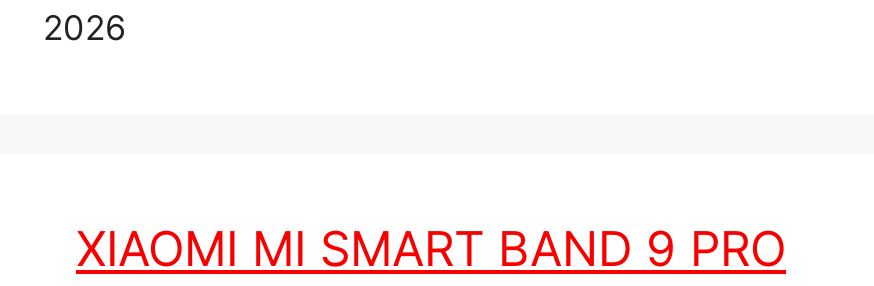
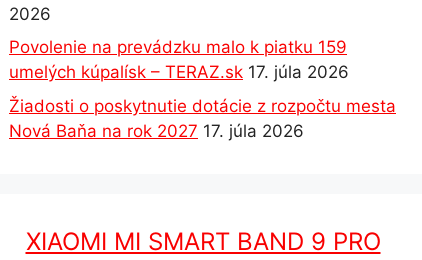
+ Povolenie na prevádzku malo k piatku 159
+ umelých kúpalísk – TERAZ.sk 17. júla 2026
+ Žiadosti o poskytnutie dotácie z rozpočtu mesta
+ Nová Baňa na rok 2027 17. júla 2026
